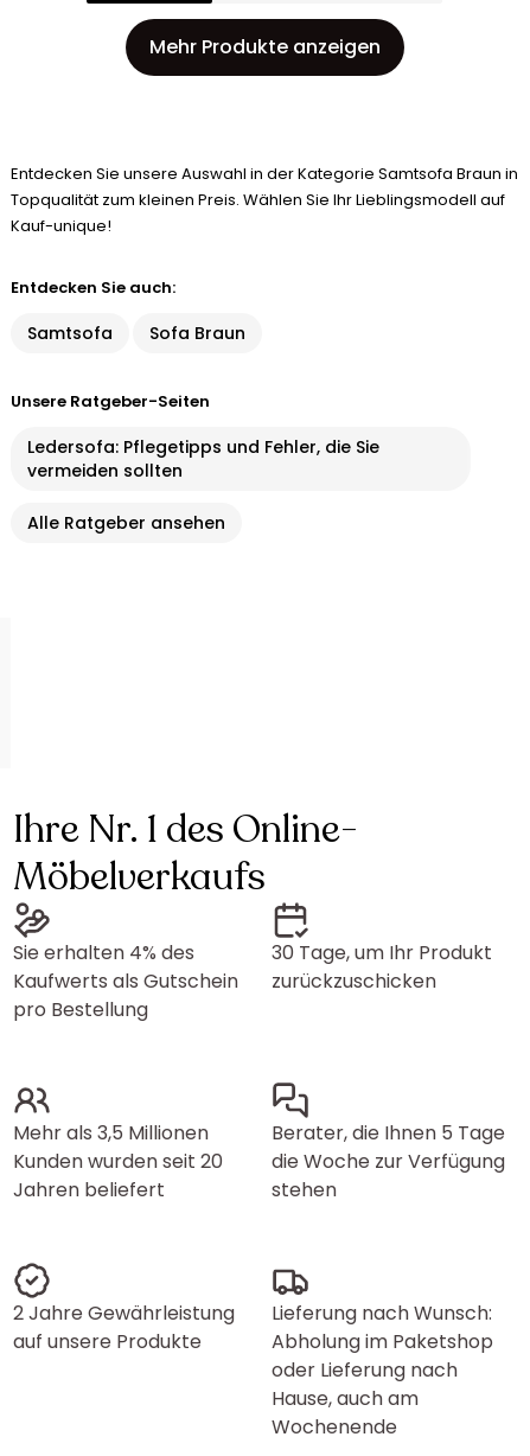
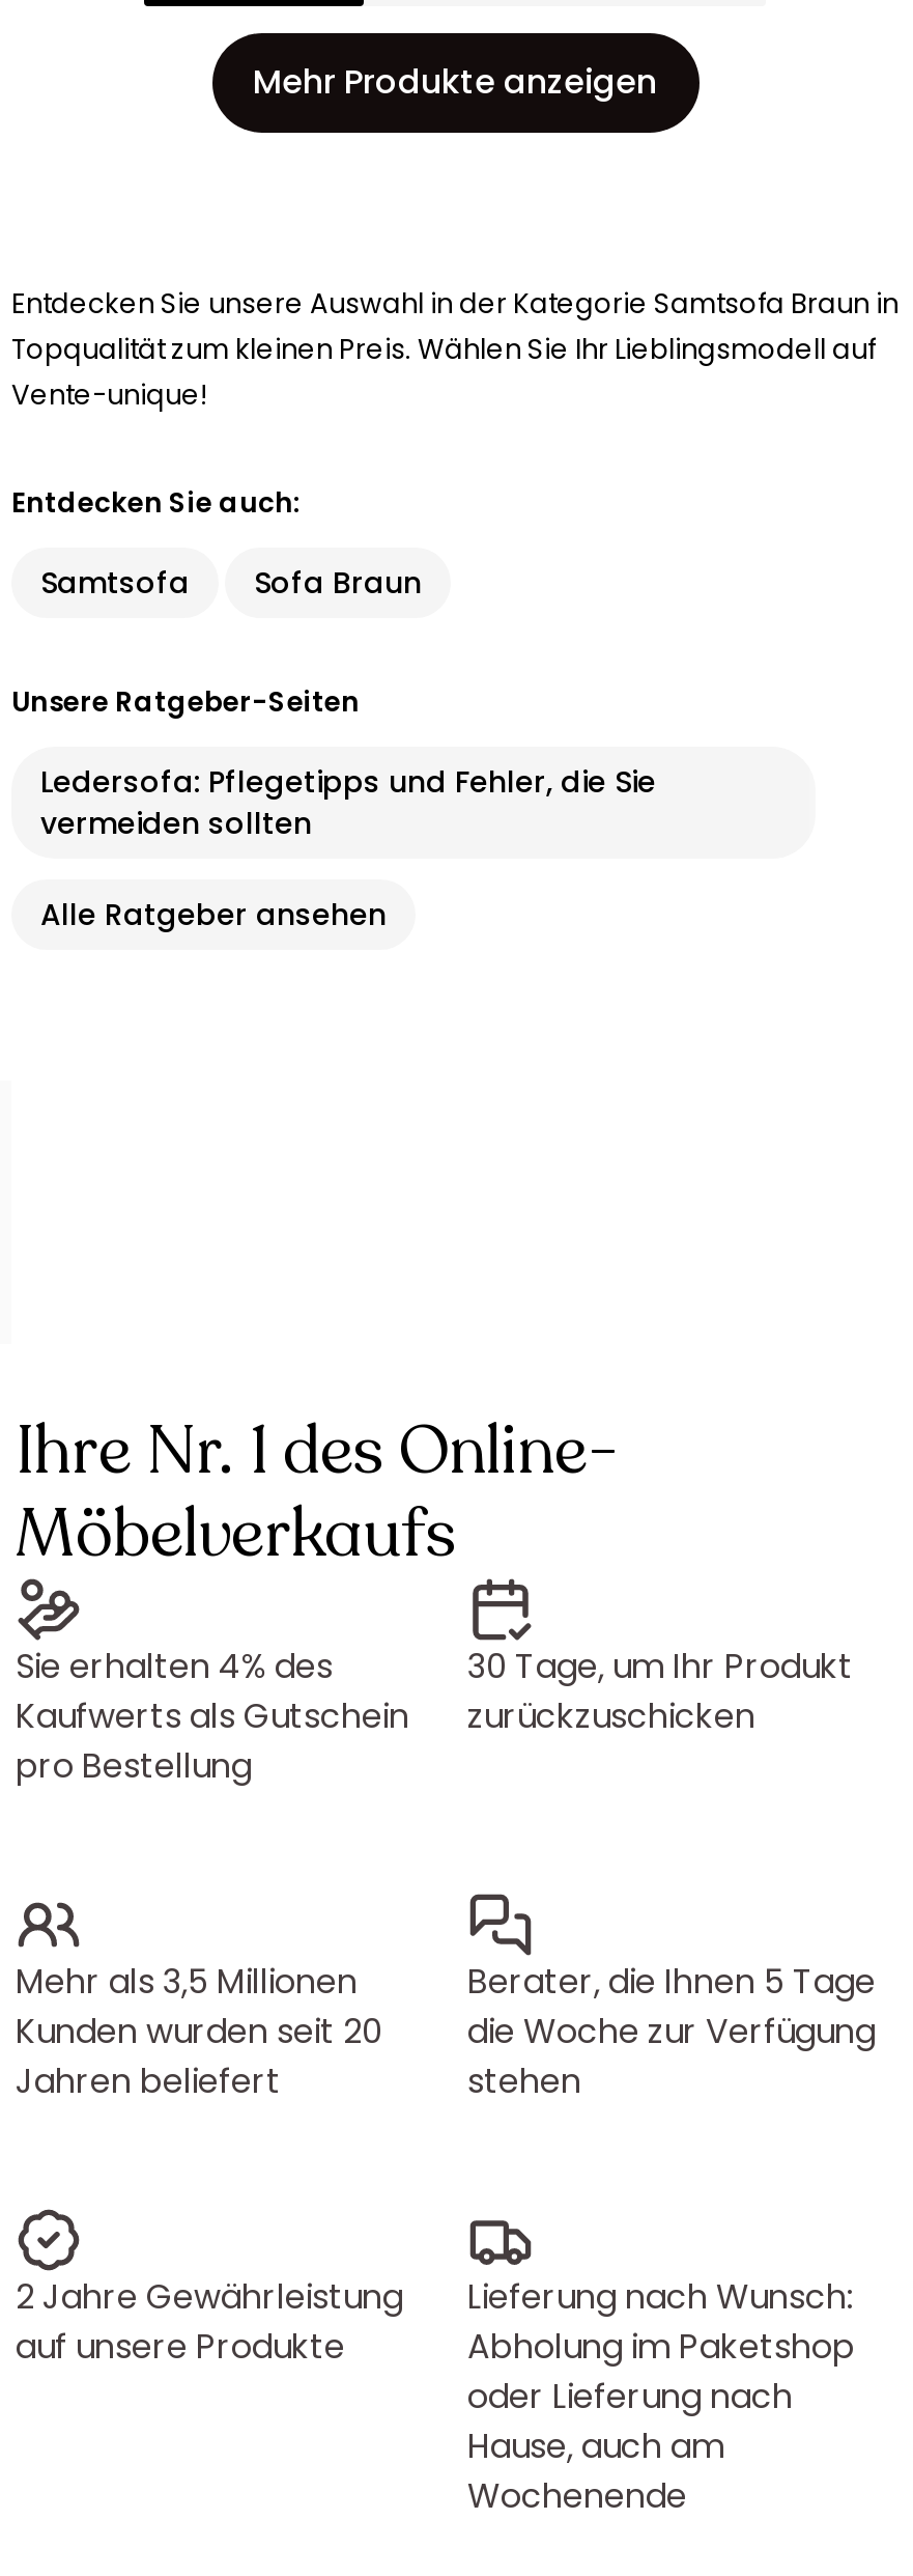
- Kauf-unique!
+ Vente-unique!
